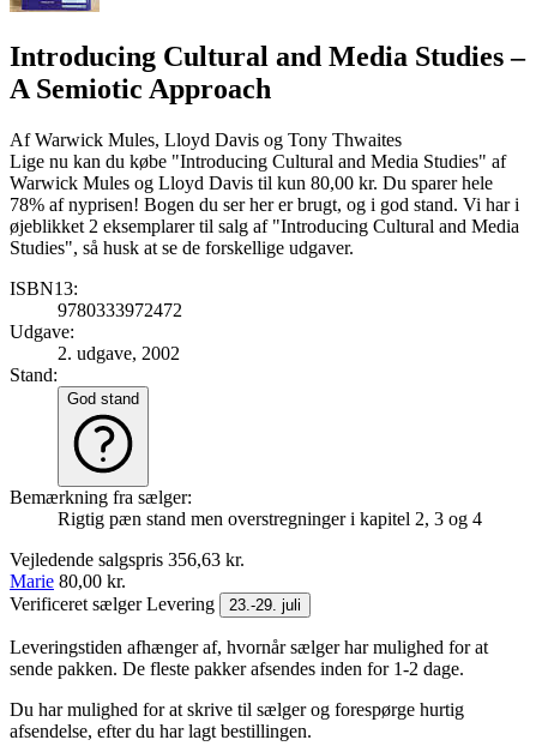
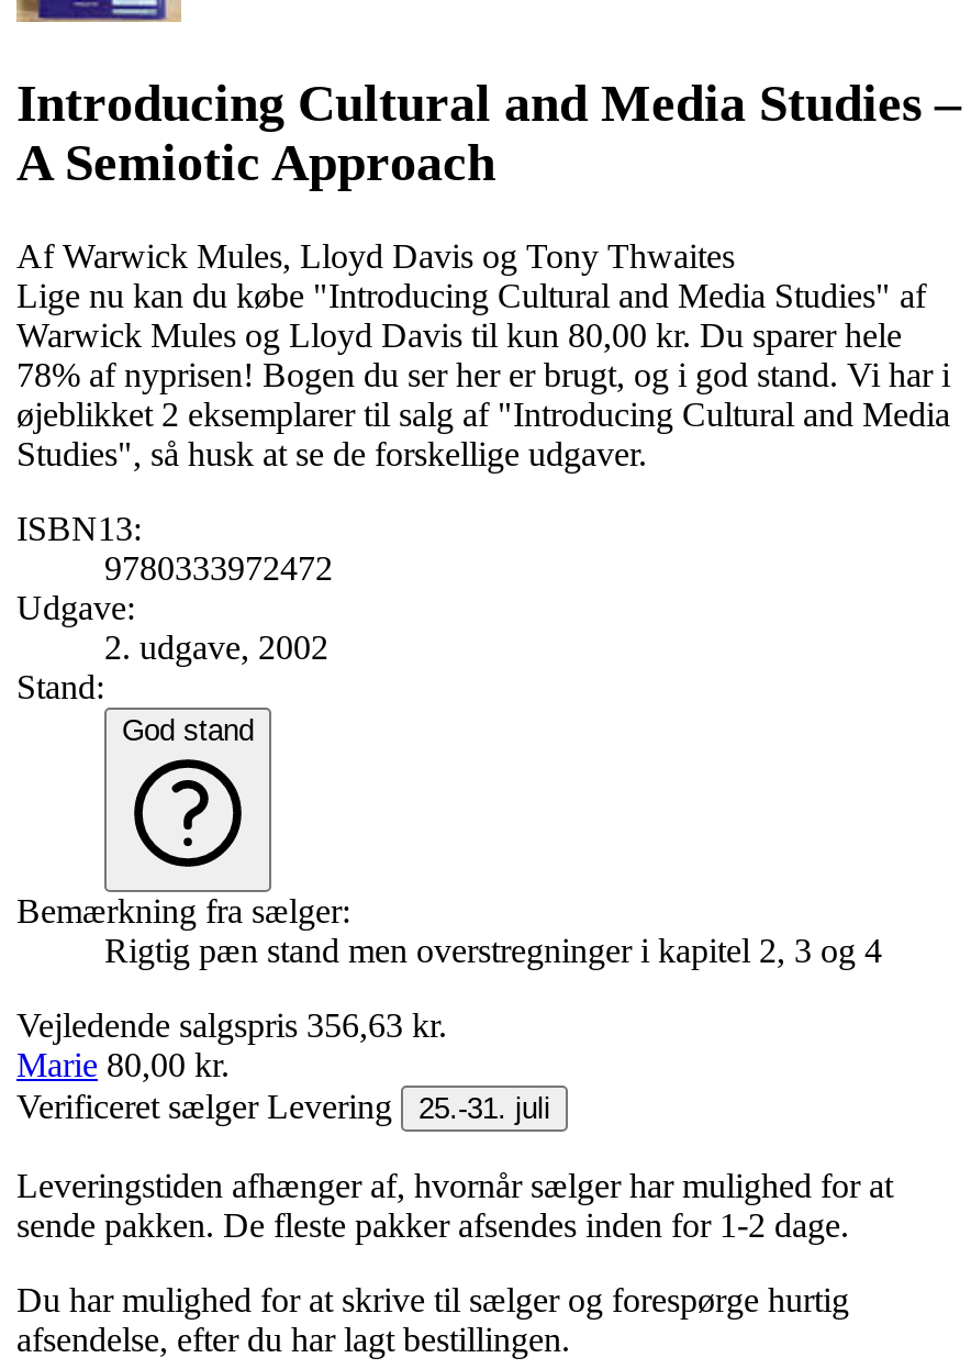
- Verificeret sælger Levering 23.-29. juli
+ Verificeret sælger Levering 25.-31. juli
